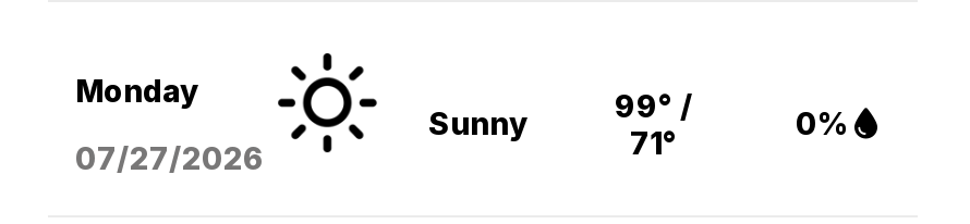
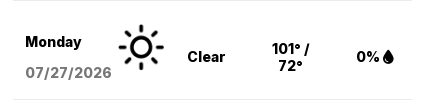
- Sunny
- 99° /
- 71°
+ Clear
+ 101° /
+ 72°
